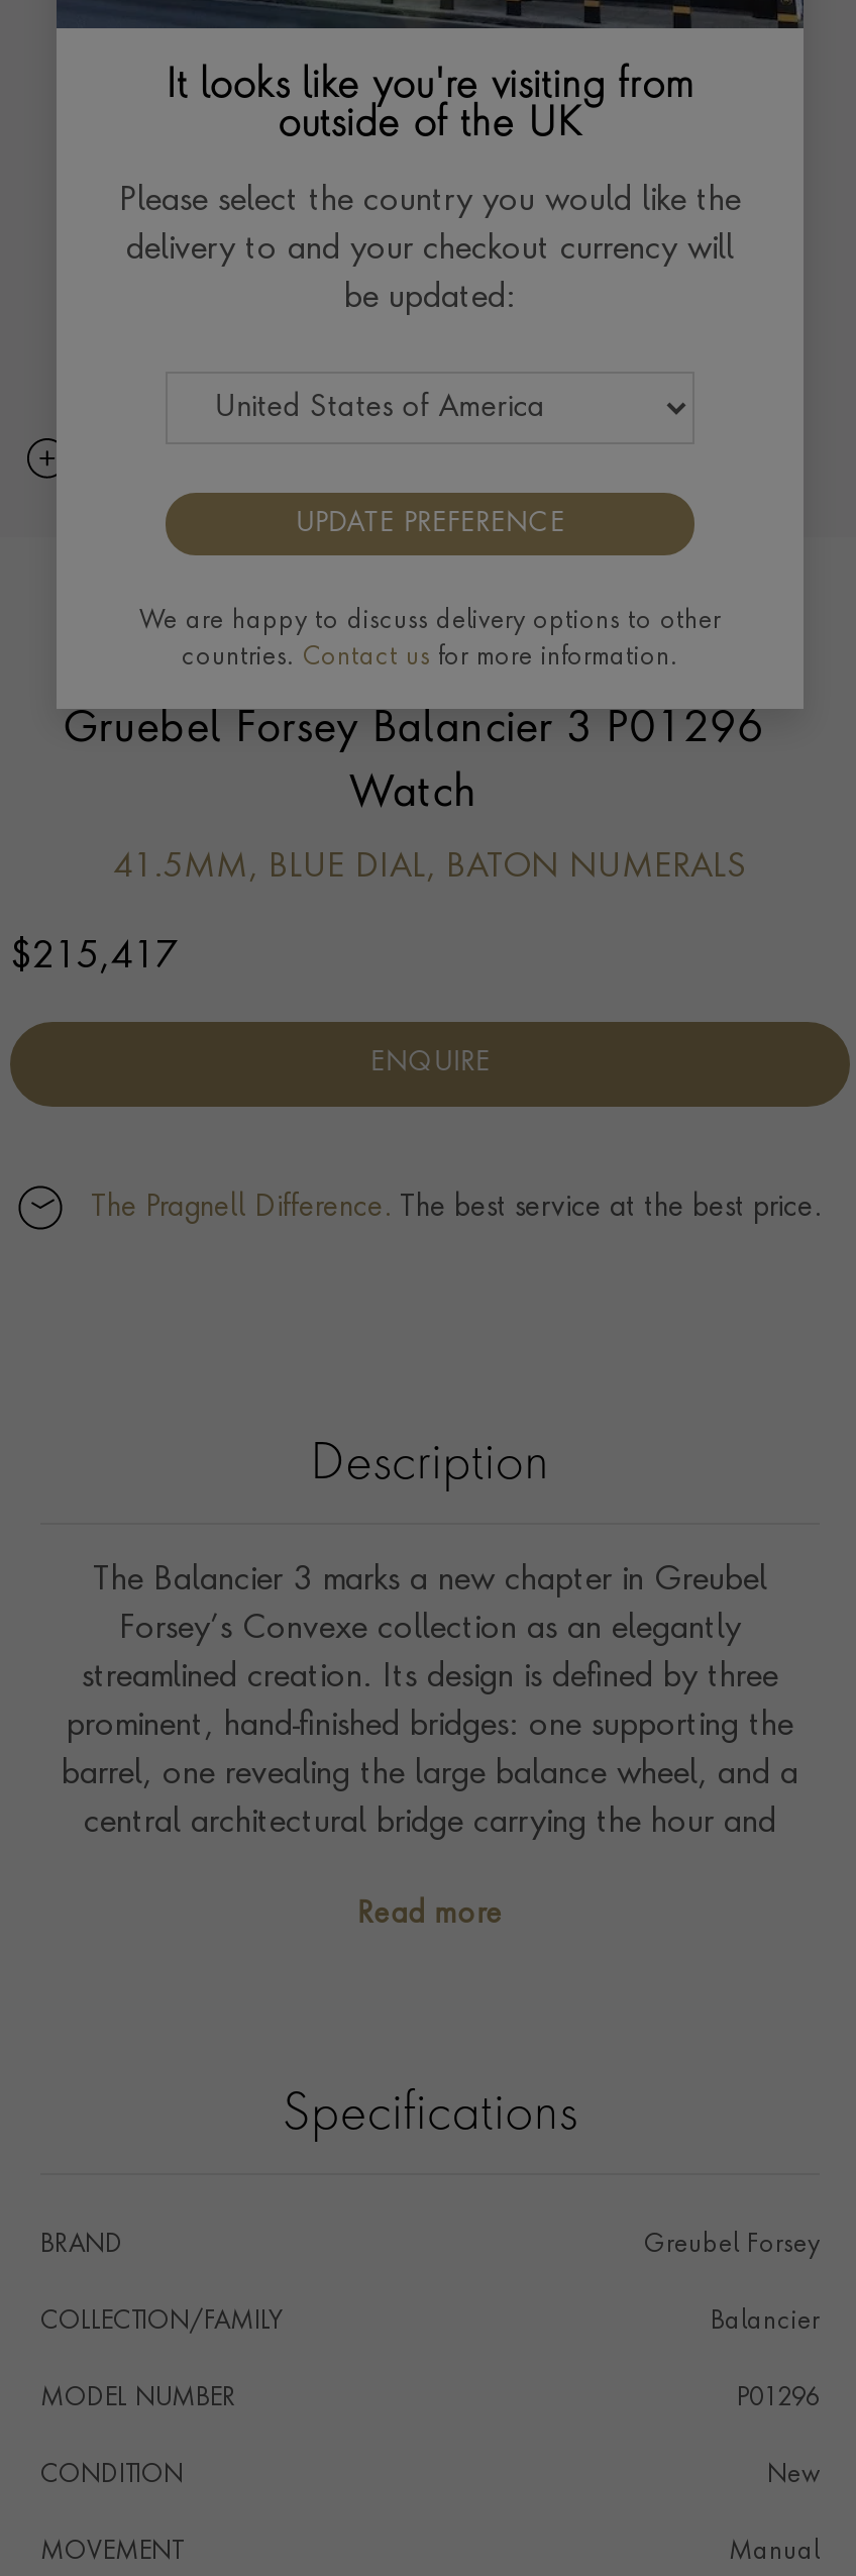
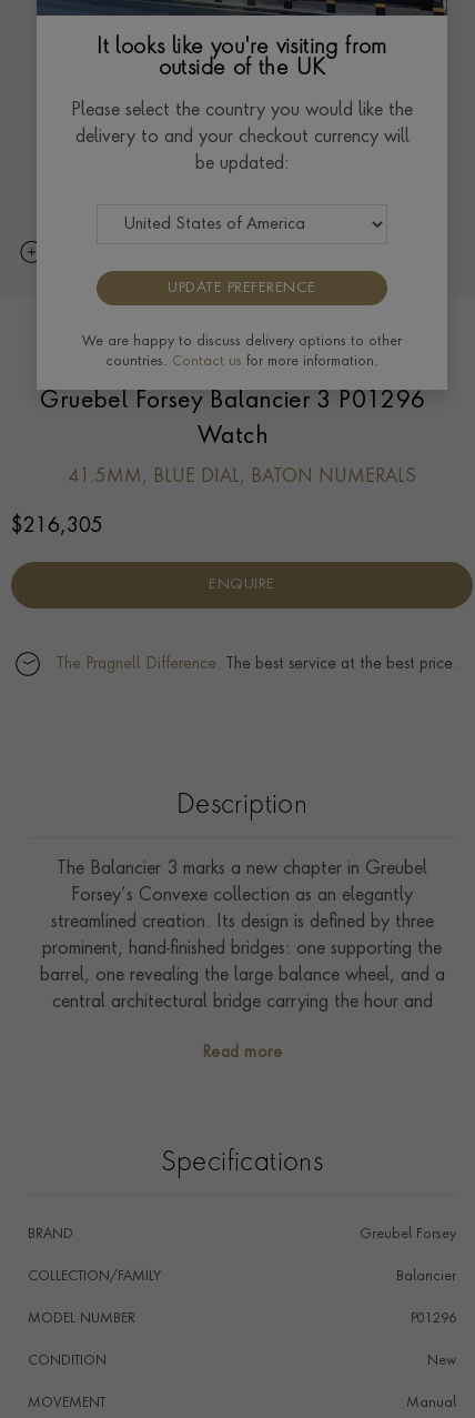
- $215,417
+ $216,305
